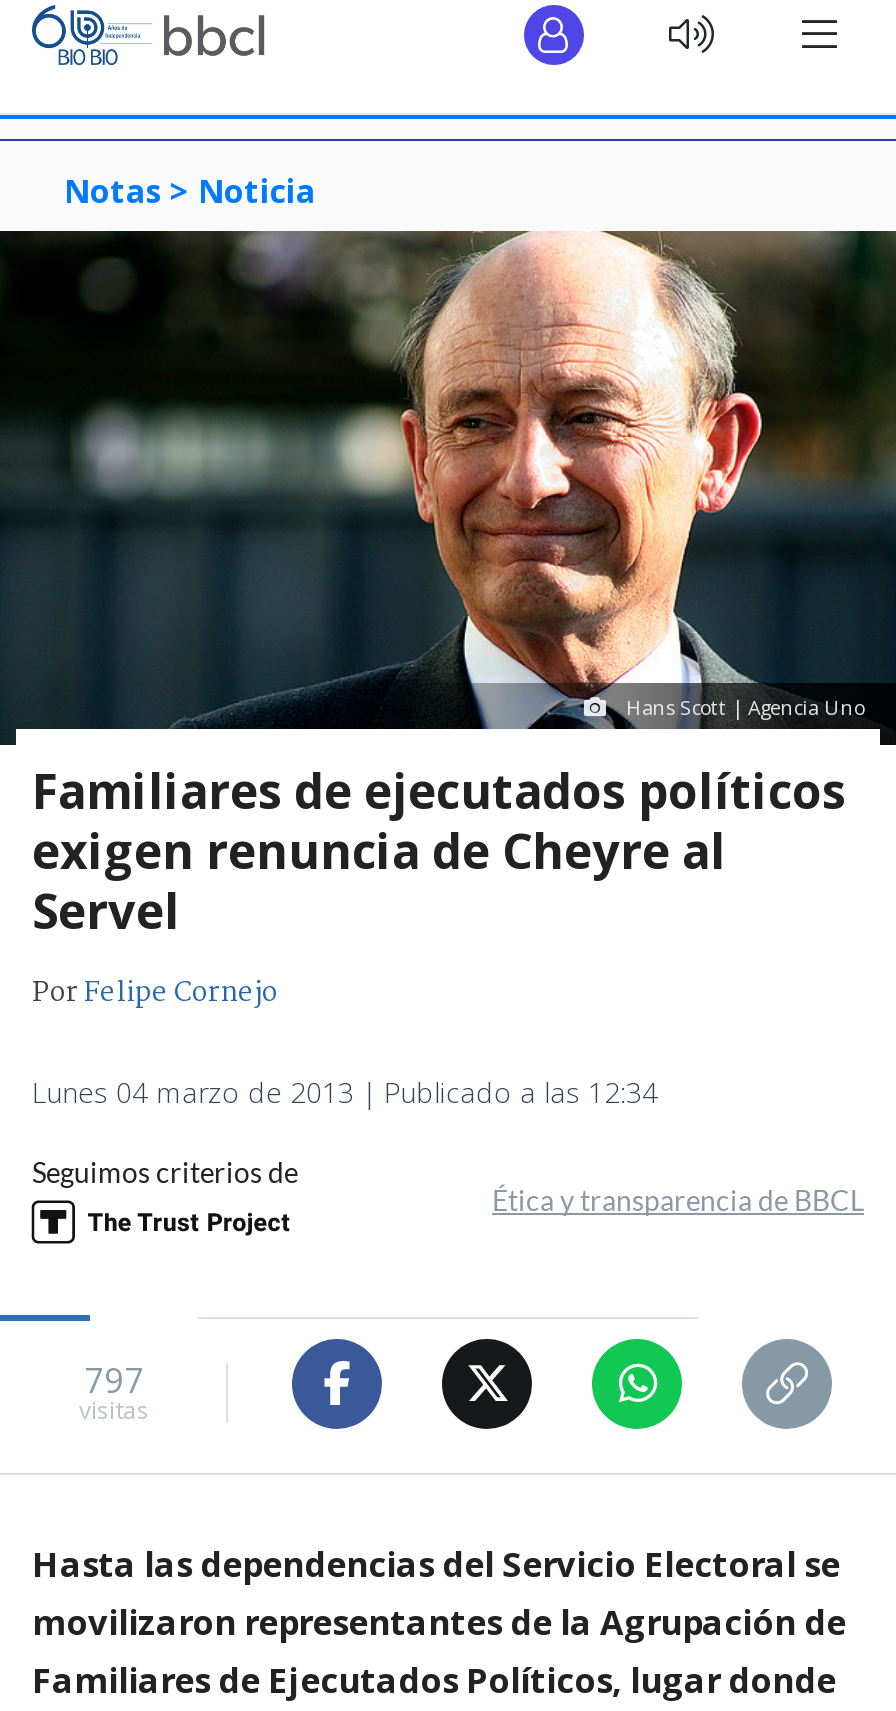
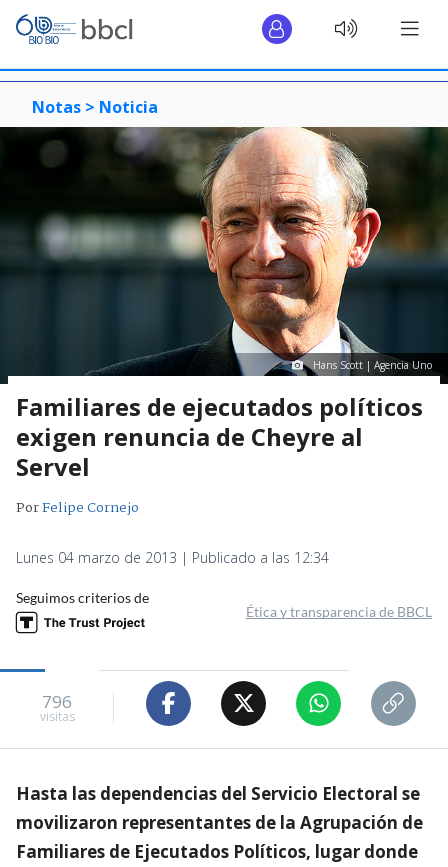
- 797
+ 796
